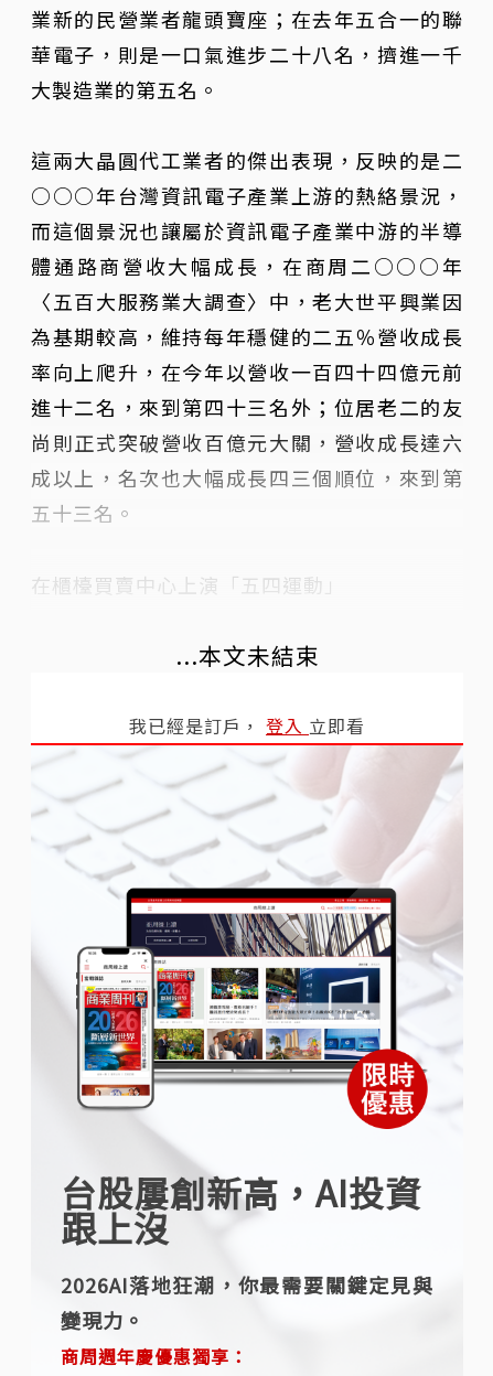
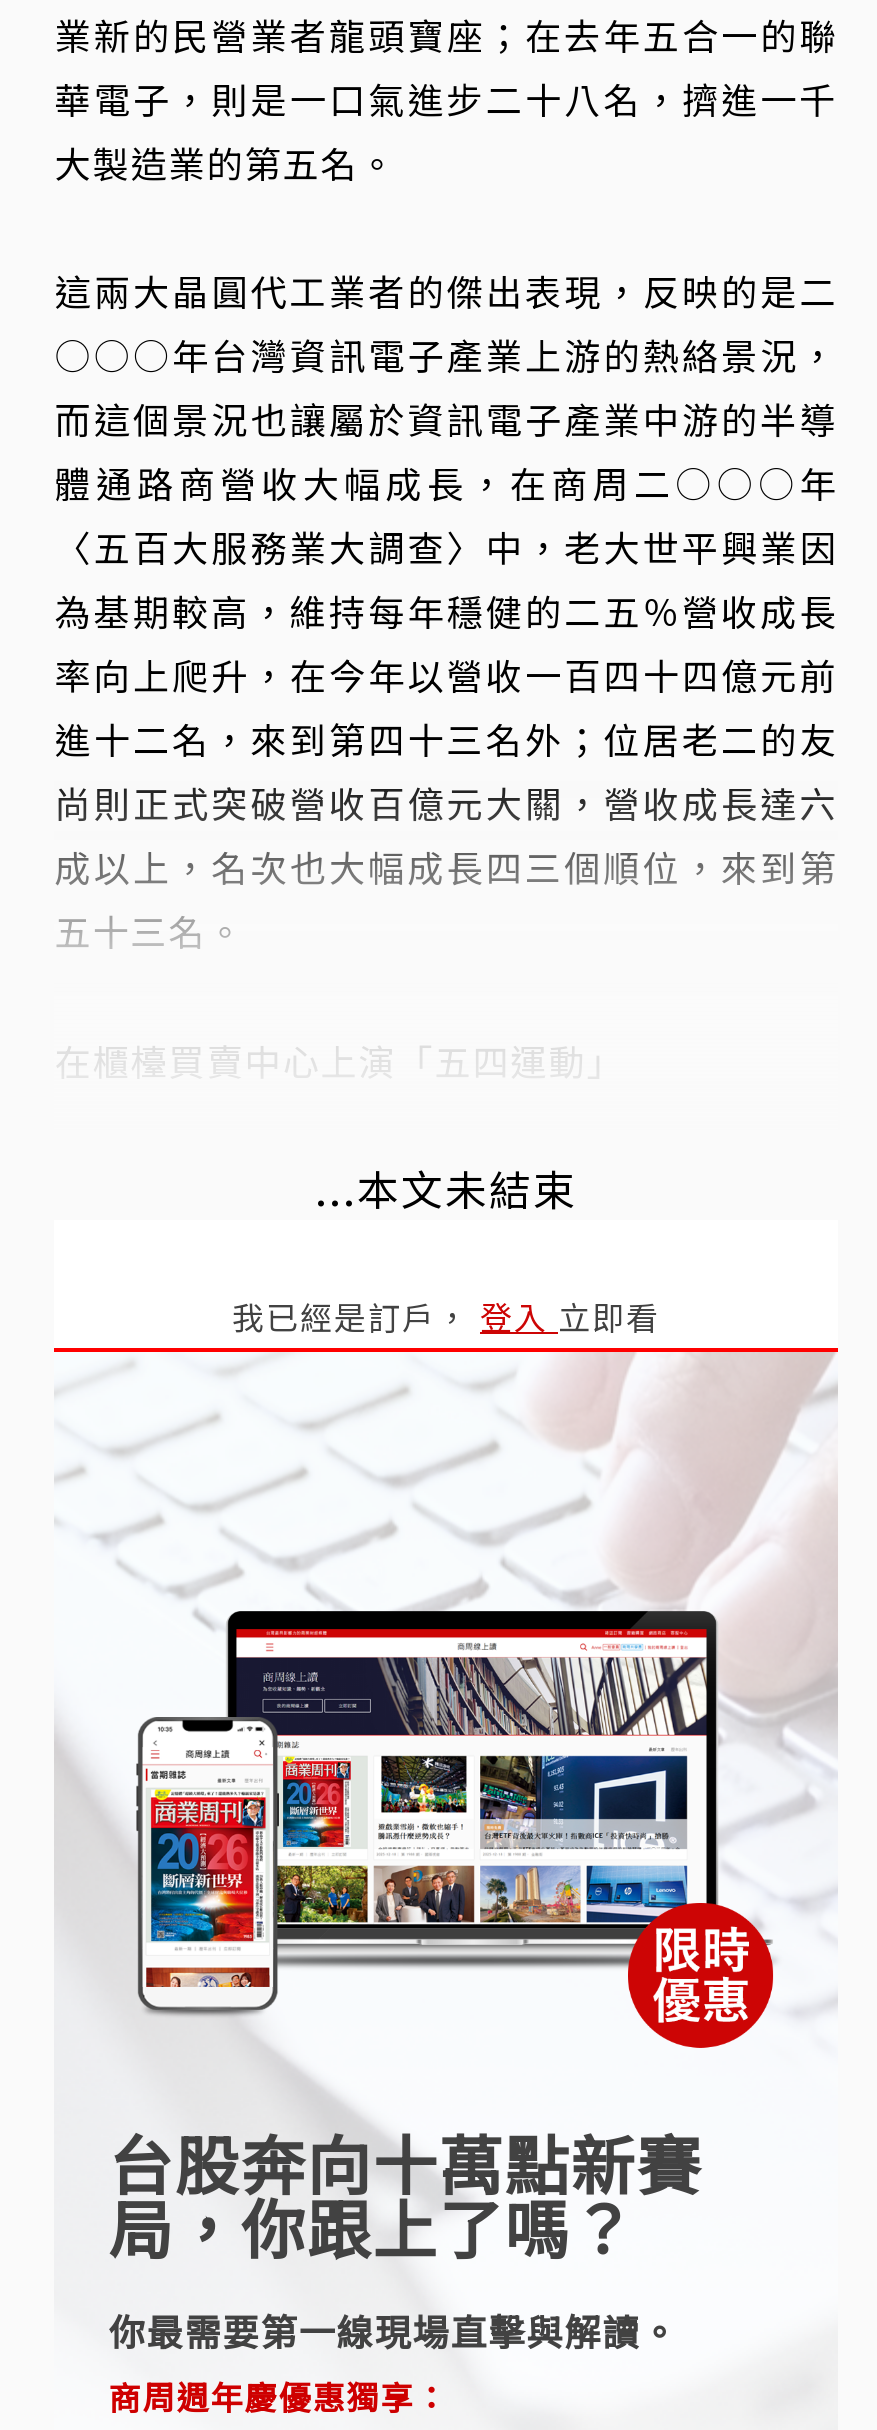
- 台股屢創新高，AI投資
- 跟上沒
- 2026AI落地狂潮，你最需要關鍵定見與
- 變現力。
+ 台股奔向十萬點新賽
+ 局，你跟上了嗎？
+ 你最需要第一線現場直擊與解讀。
